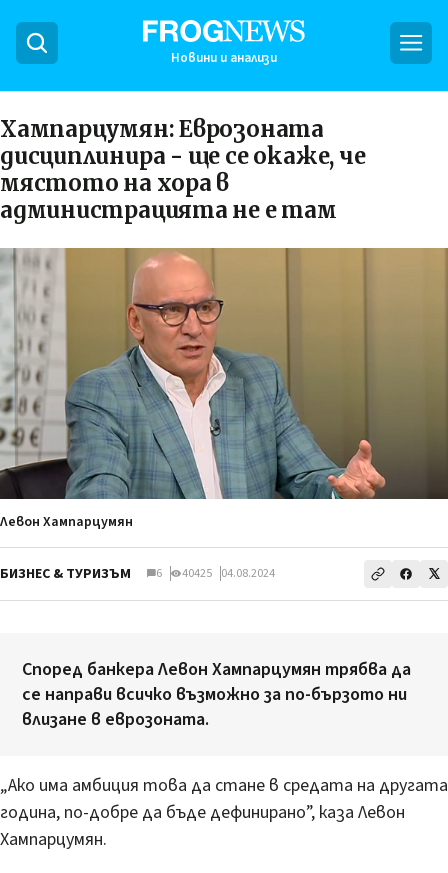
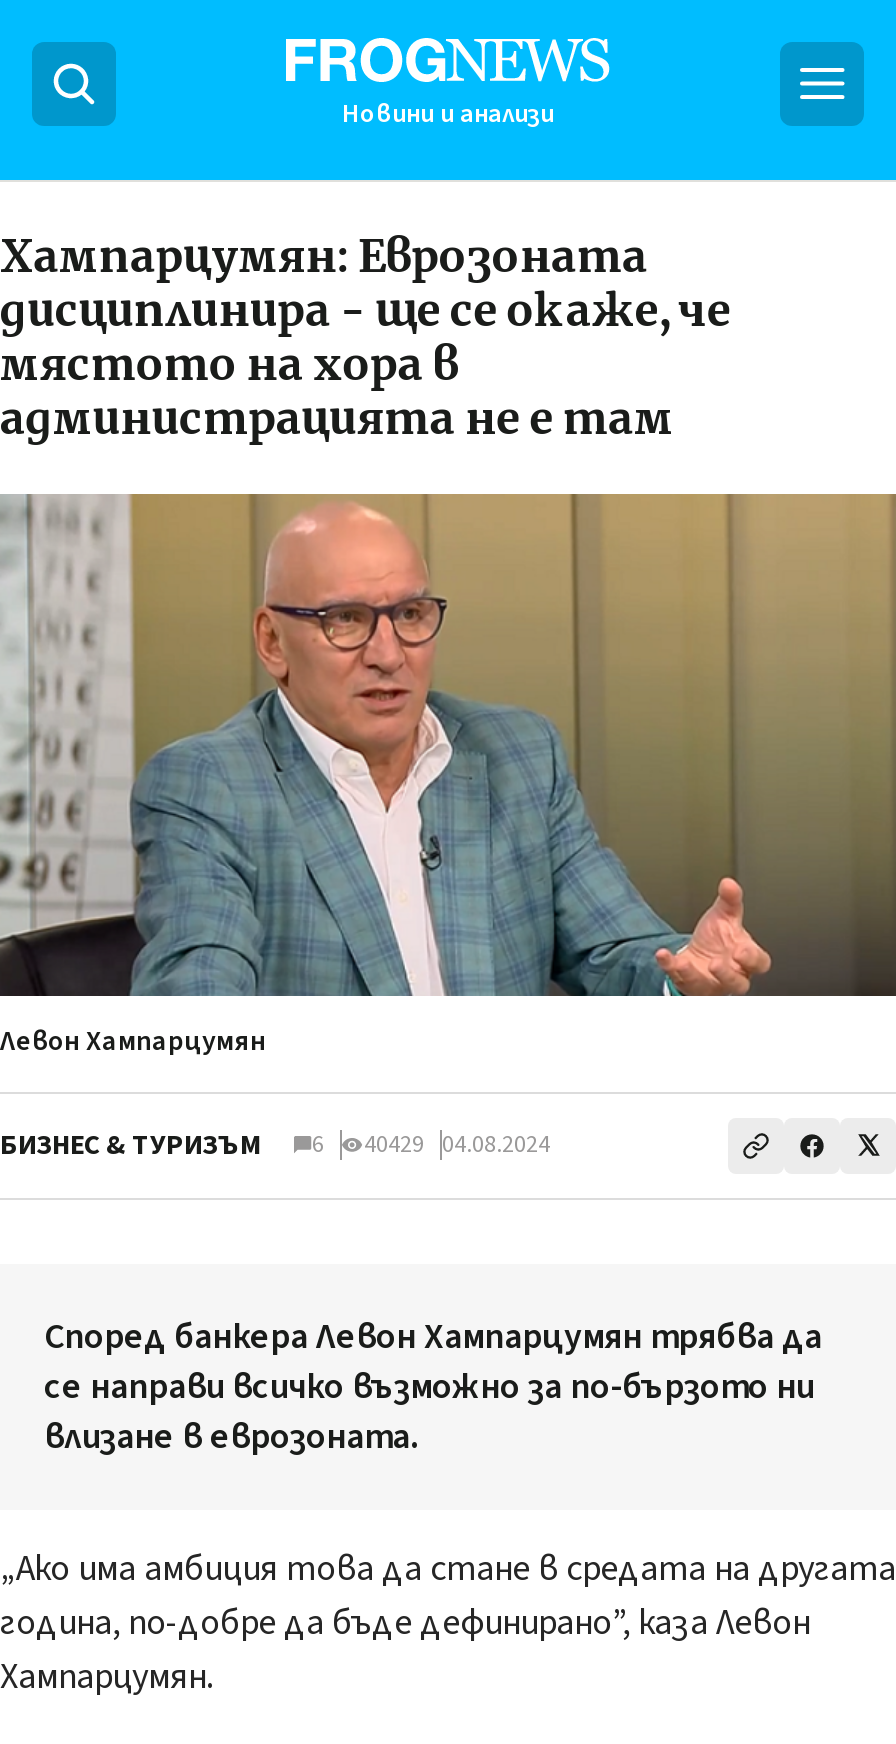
- БИЗНЕС & ТУРИЗЪМ 6 40425 04.08.2024
+ БИЗНЕС & ТУРИЗЪМ 6 40429 04.08.2024
